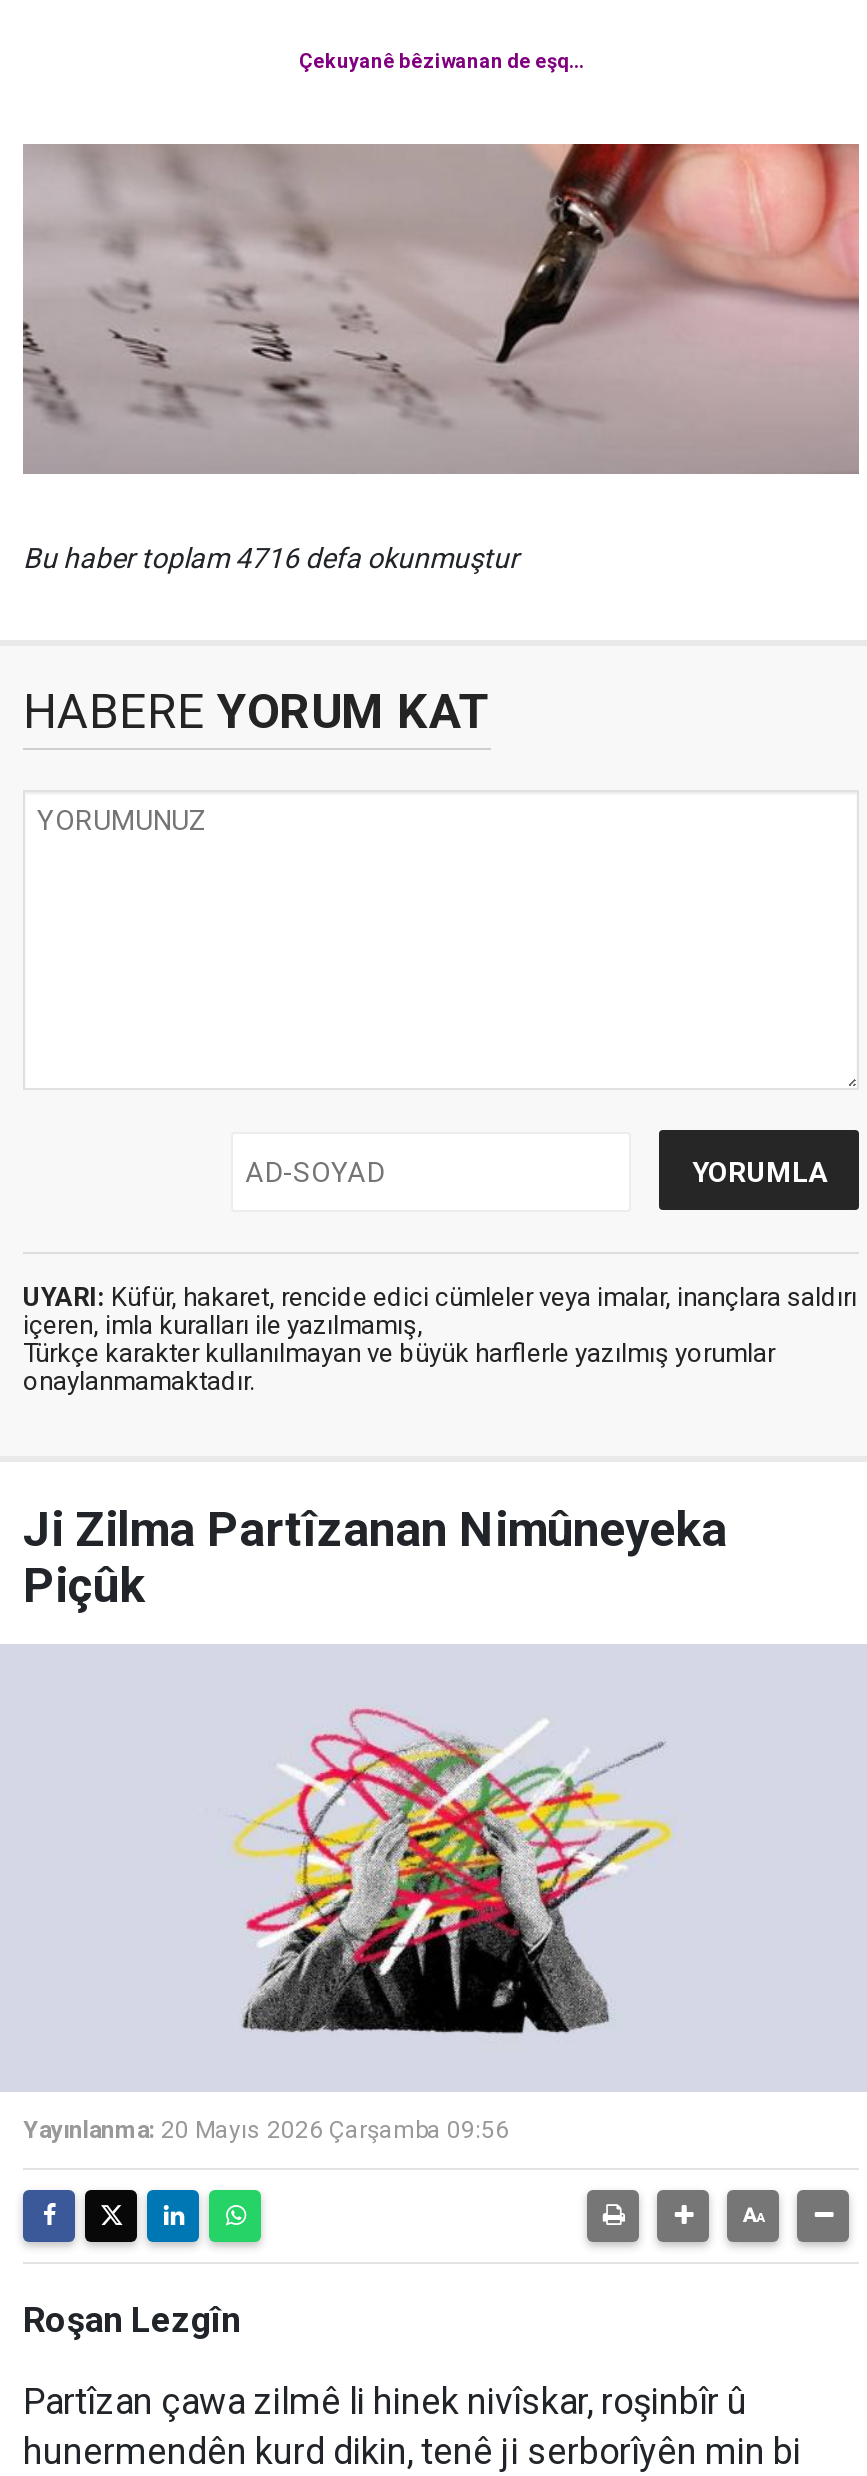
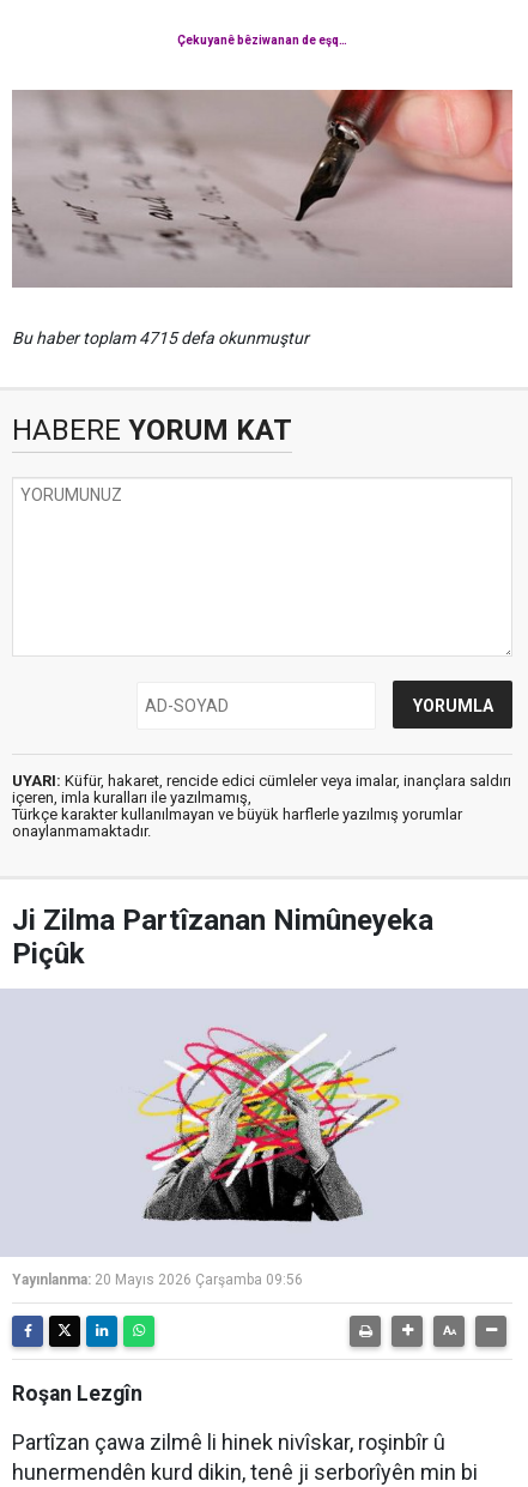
- Bu haber toplam 4716 defa okunmuştur
+ Bu haber toplam 4715 defa okunmuştur
